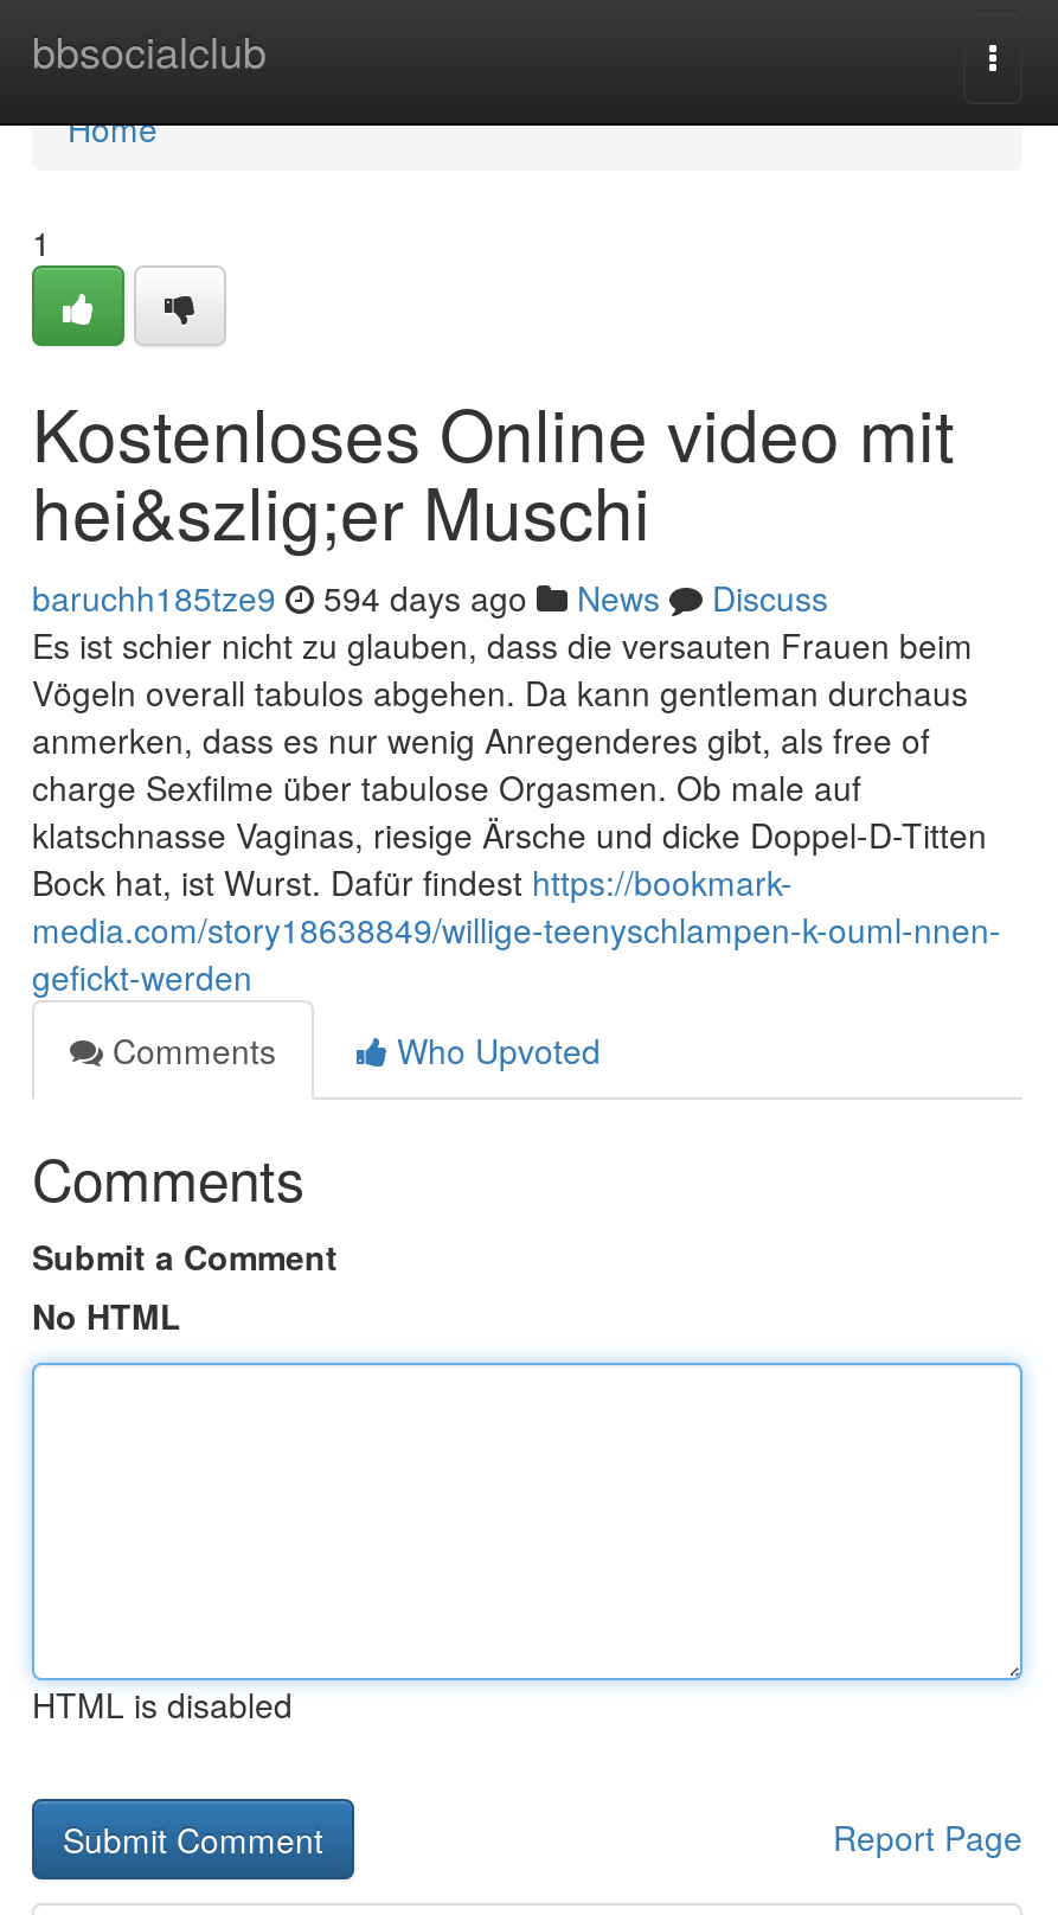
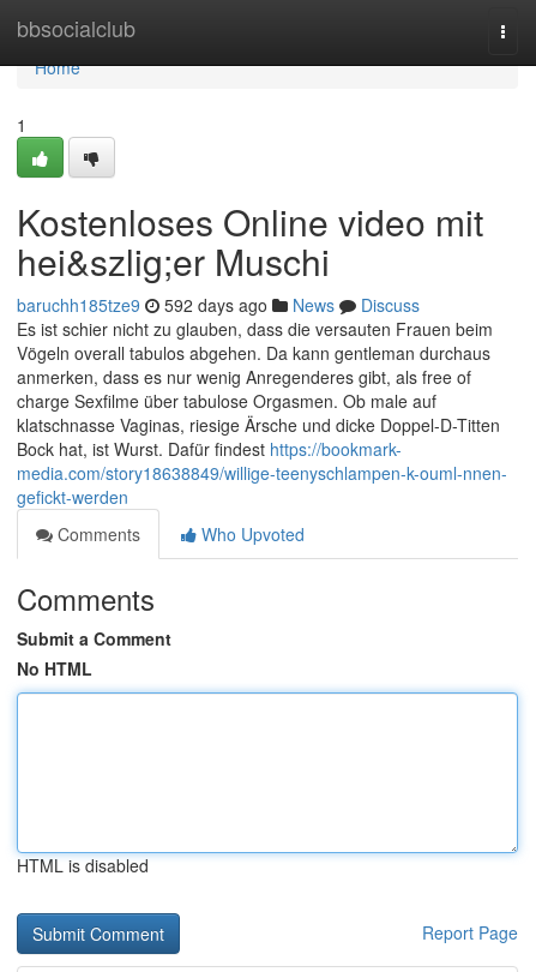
- baruchh185tze9 594 days ago News Discuss
+ baruchh185tze9 592 days ago News Discuss
